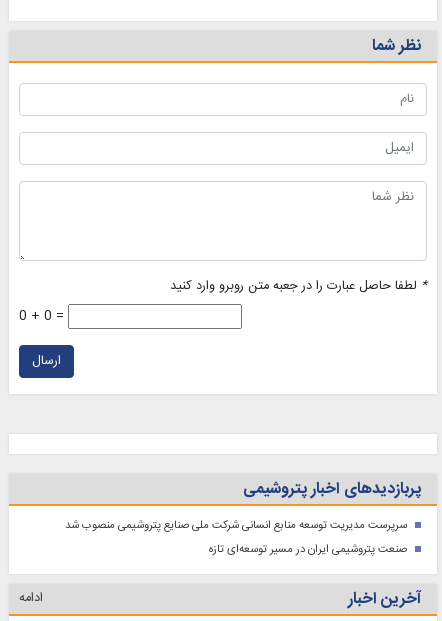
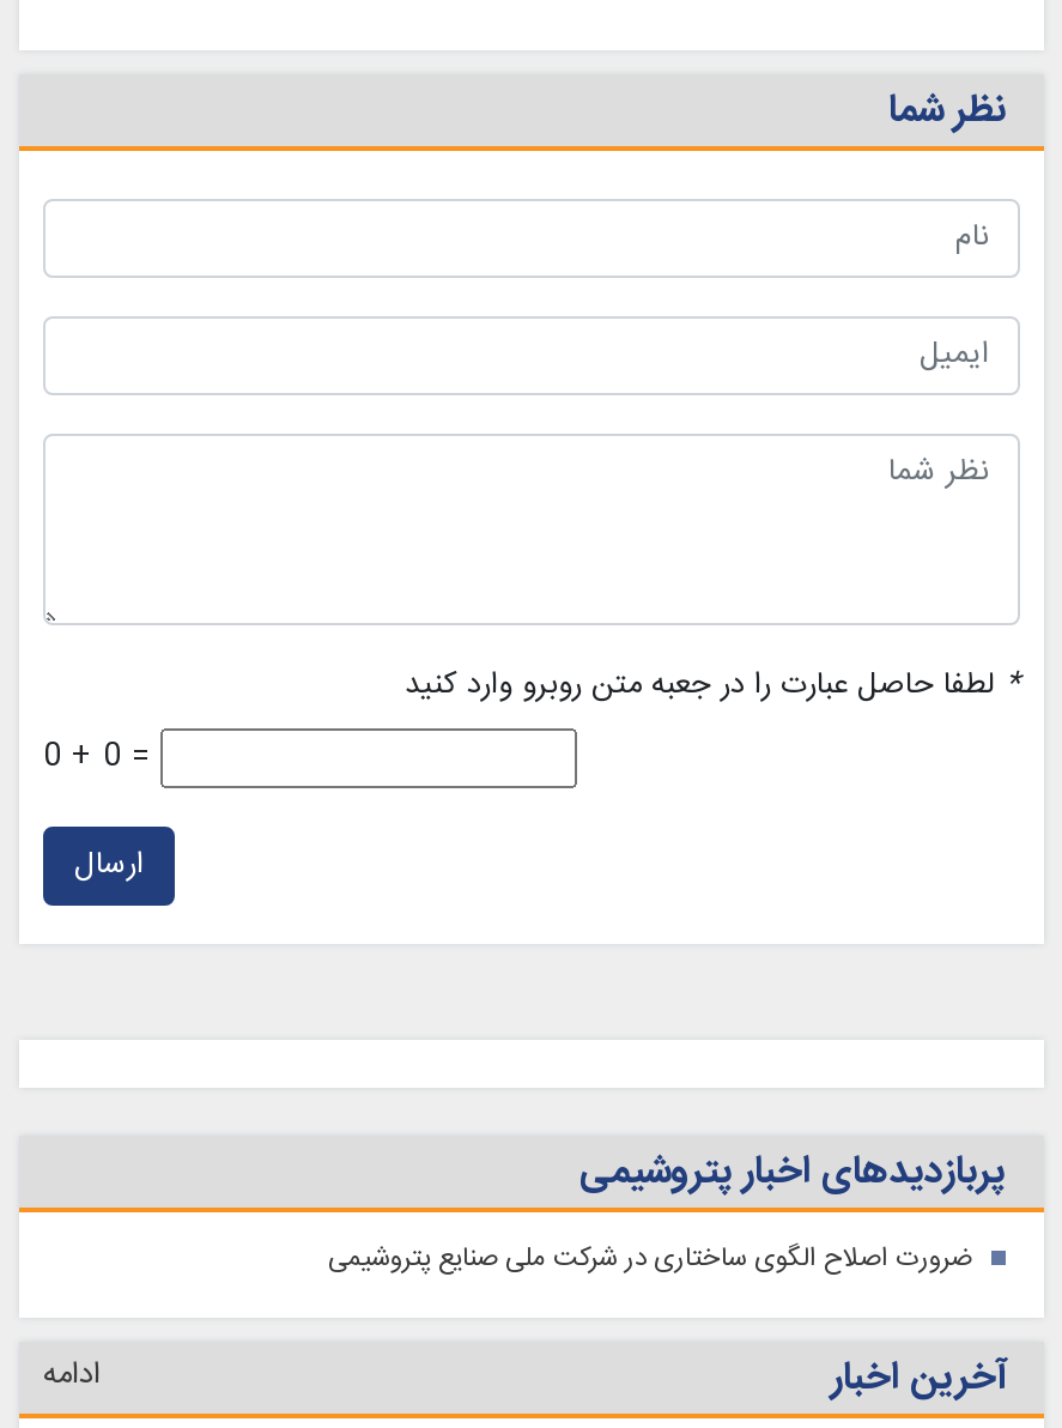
- سرپرست مدیریت توسعه منابع انسانی شرکت ملی صنایع پتروشیمی منصوب شد
- صنعت پتروشیمی ایران در مسیر توسعه‌ای تازه
+ ضرورت اصلاح الگوی ساختاری در شرکت ملی صنایع پتروشیمی
